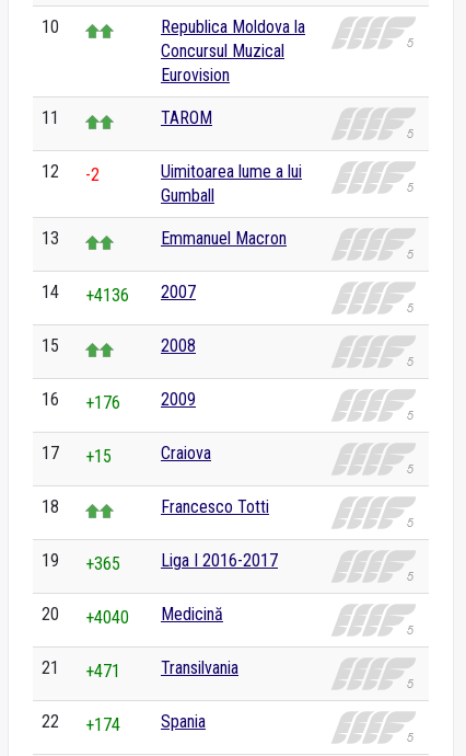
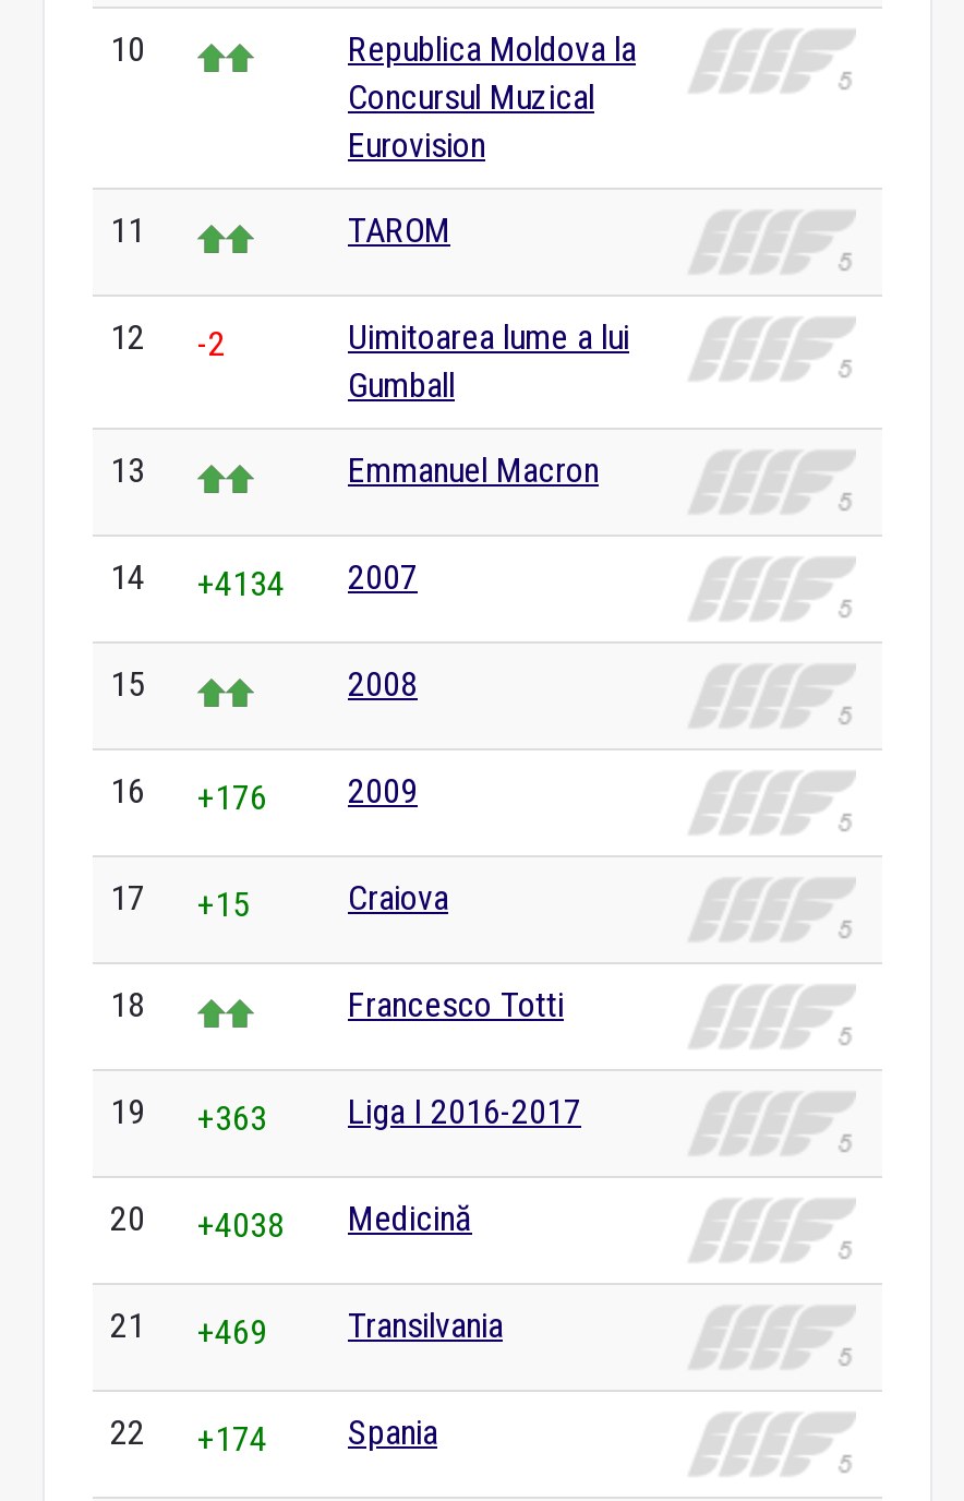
- 14 +4136 2007
+ 14 +4134 2007

- 19 +365 Liga I 2016-2017
+ 19 +363 Liga I 2016-2017

- 20 +4040 Medicină
+ 20 +4038 Medicină

- 21 +471 Transilvania
+ 21 +469 Transilvania
